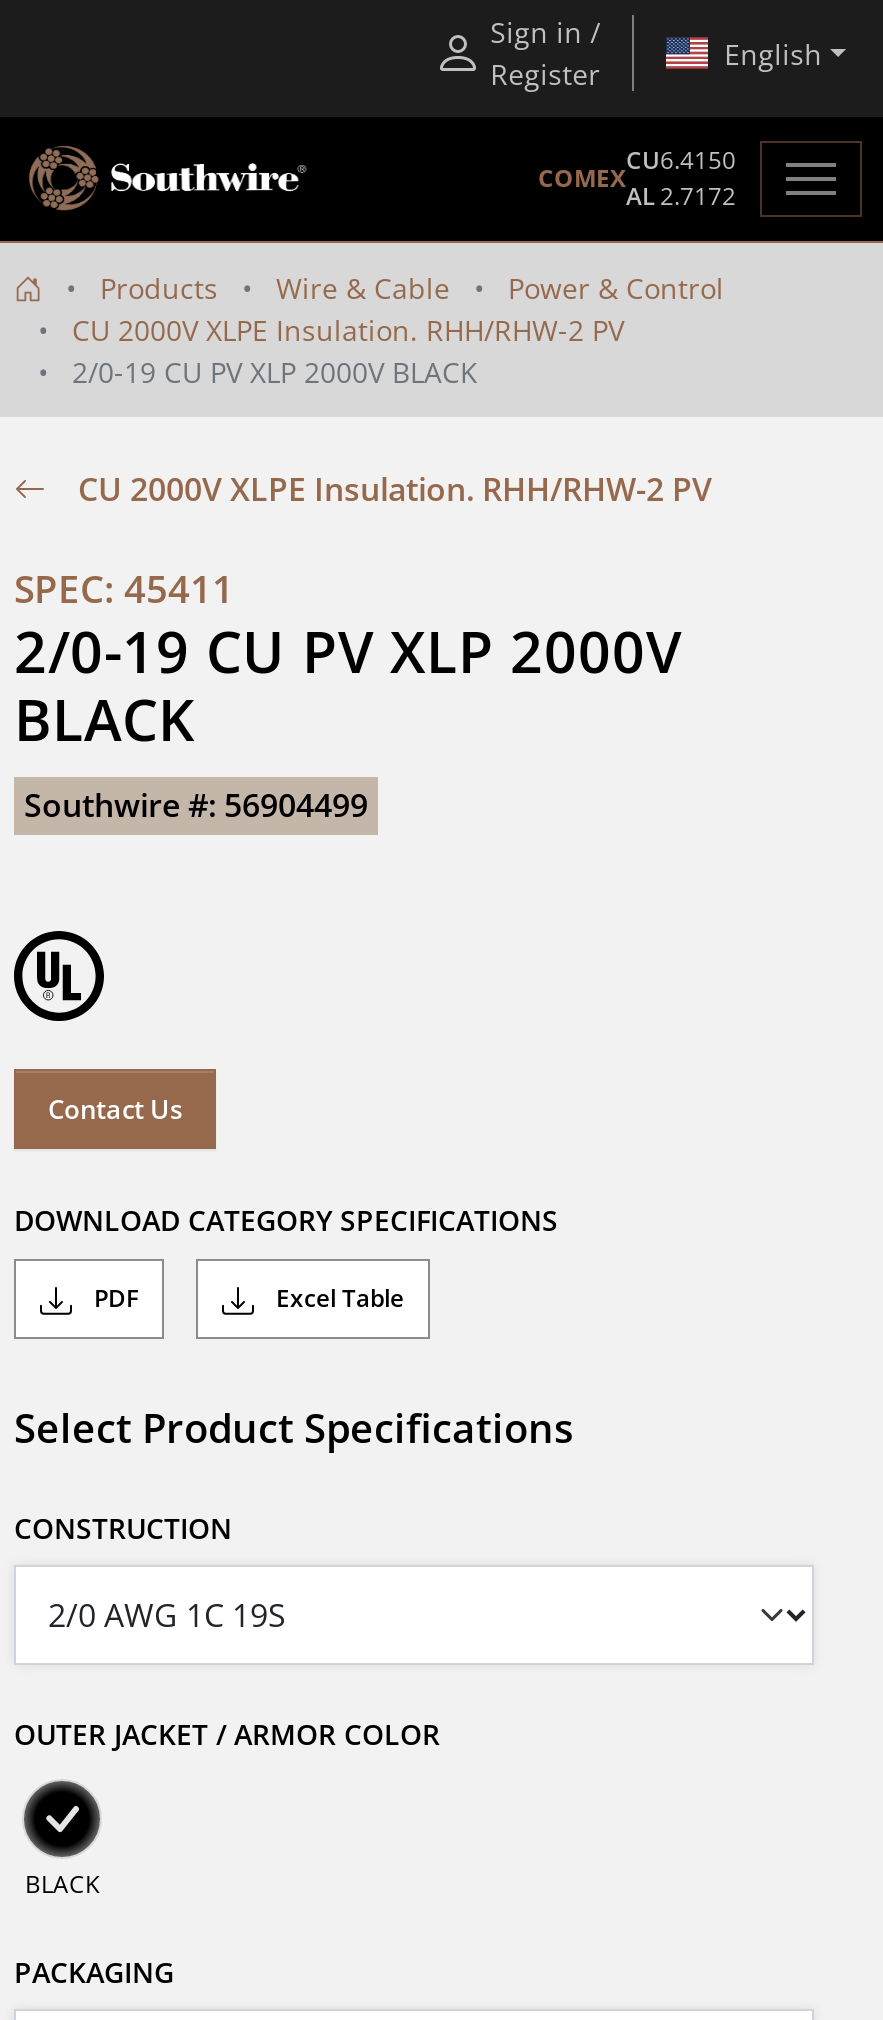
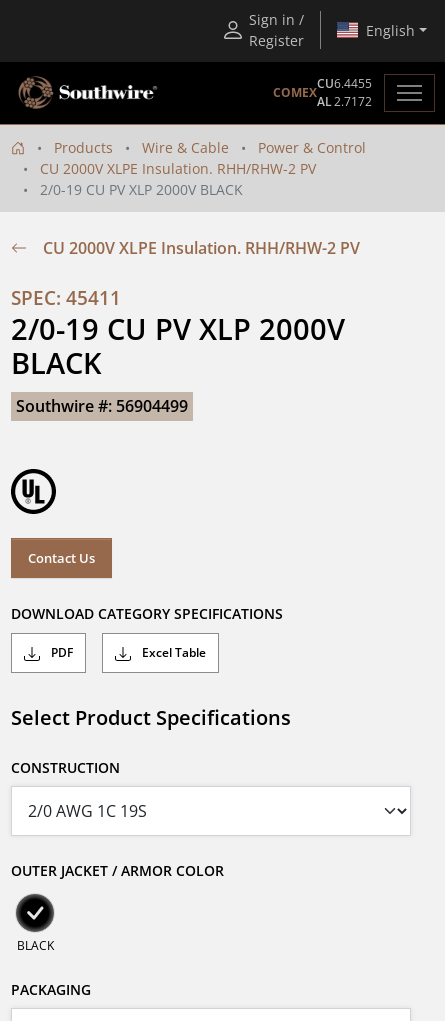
- CU6.4150
+ CU6.4455
